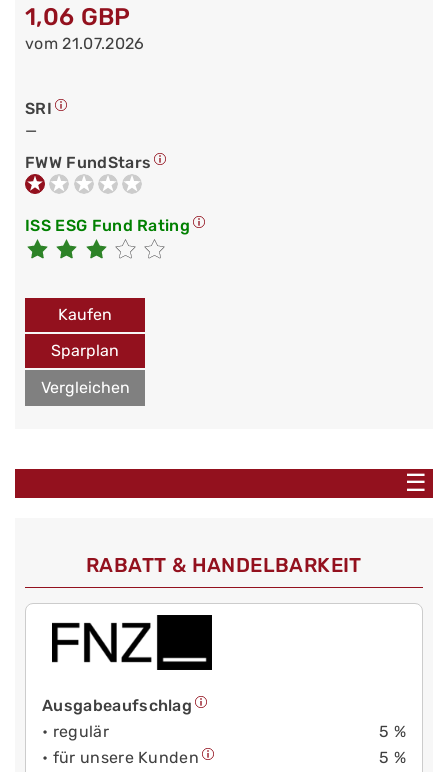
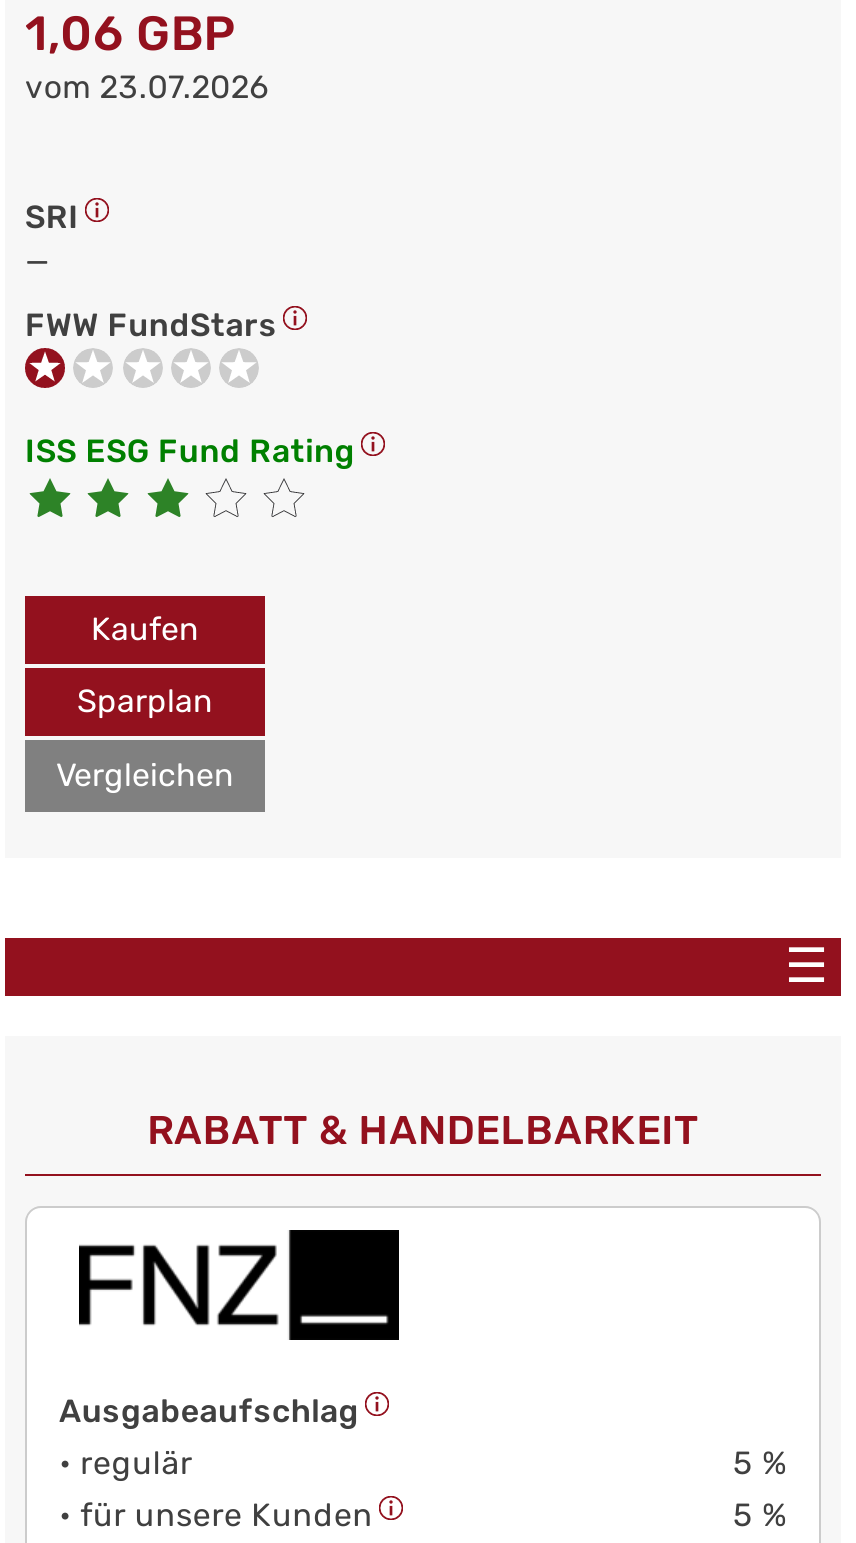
- vom 21.07.2026
+ vom 23.07.2026
